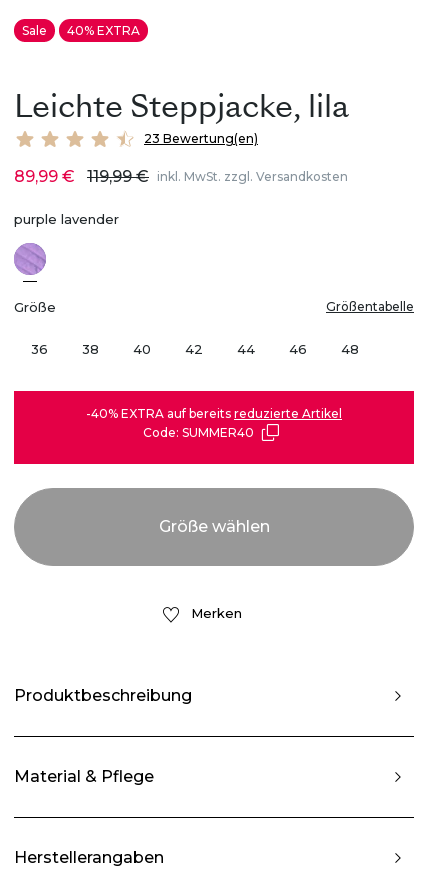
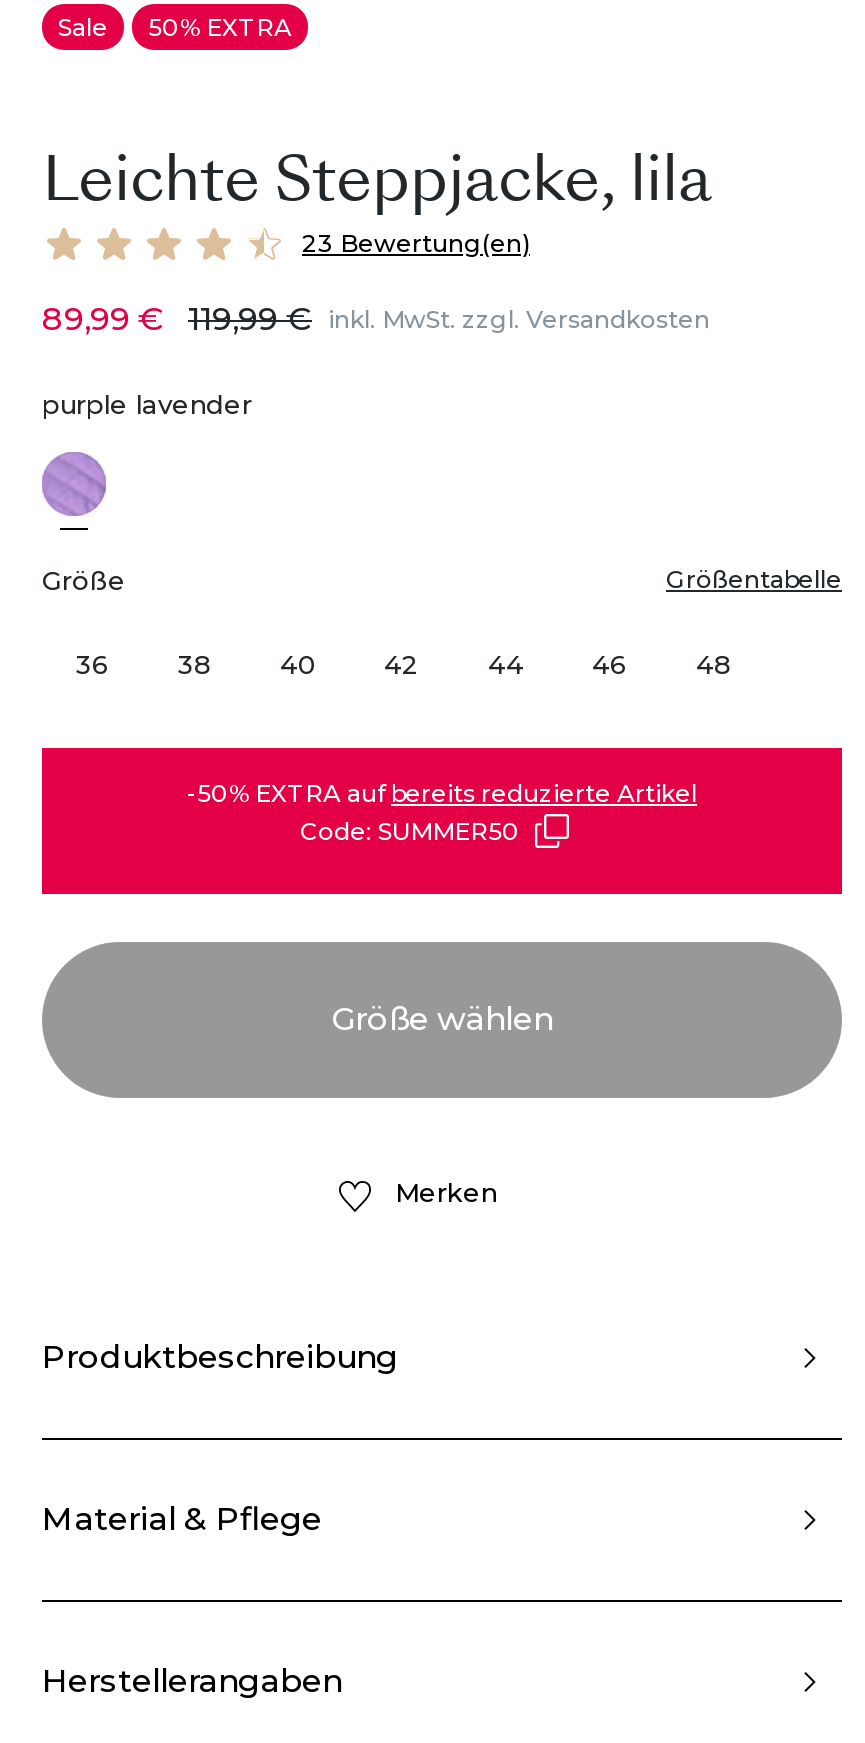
- Sale 40% EXTRA
+ Sale 50% EXTRA

- -40% EXTRA auf bereits reduzierte Artikel
+ -50% EXTRA auf bereits reduzierte Artikel

- Code: SUMMER40
+ Code: SUMMER50
